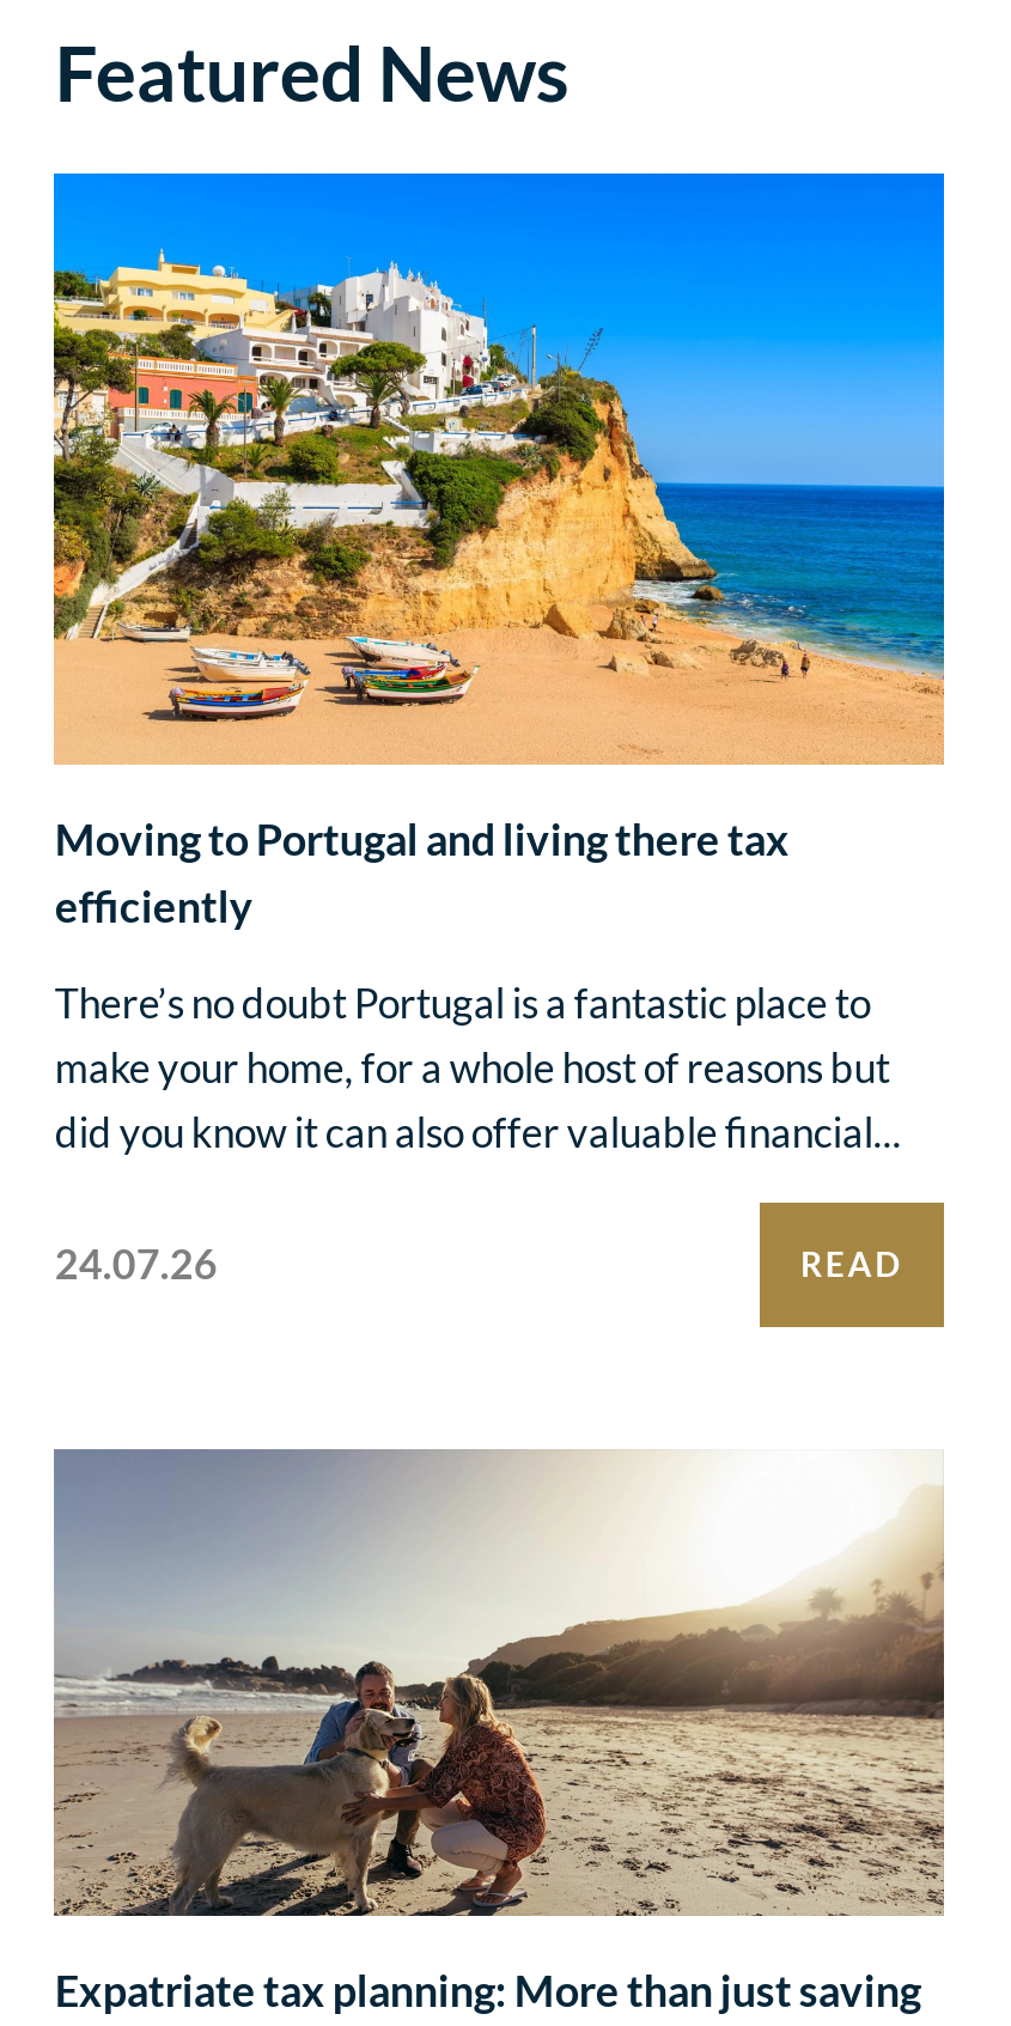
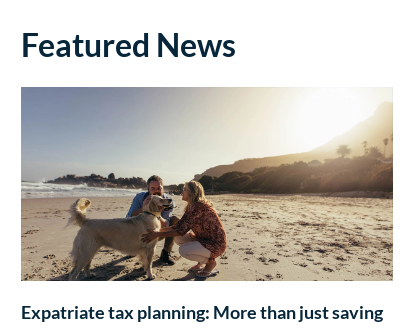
- [image]
- Moving to Portugal and living there tax
- efficiently
- There’s no doubt Portugal is a fantastic place to
- make your home, for a whole host of reasons but
- did you know it can also offer valuable financial...
- 24.07.26
- READ
